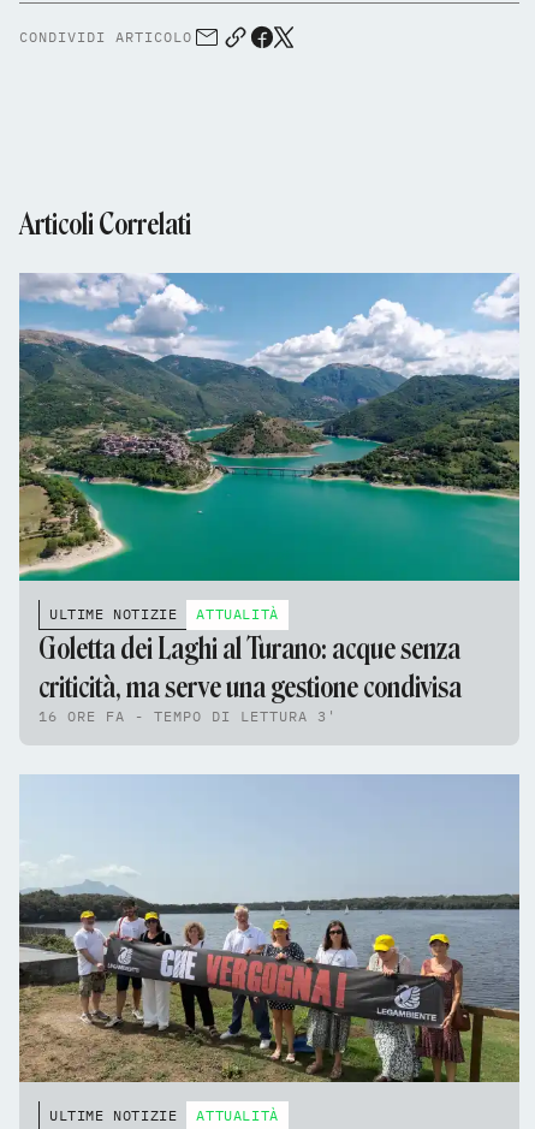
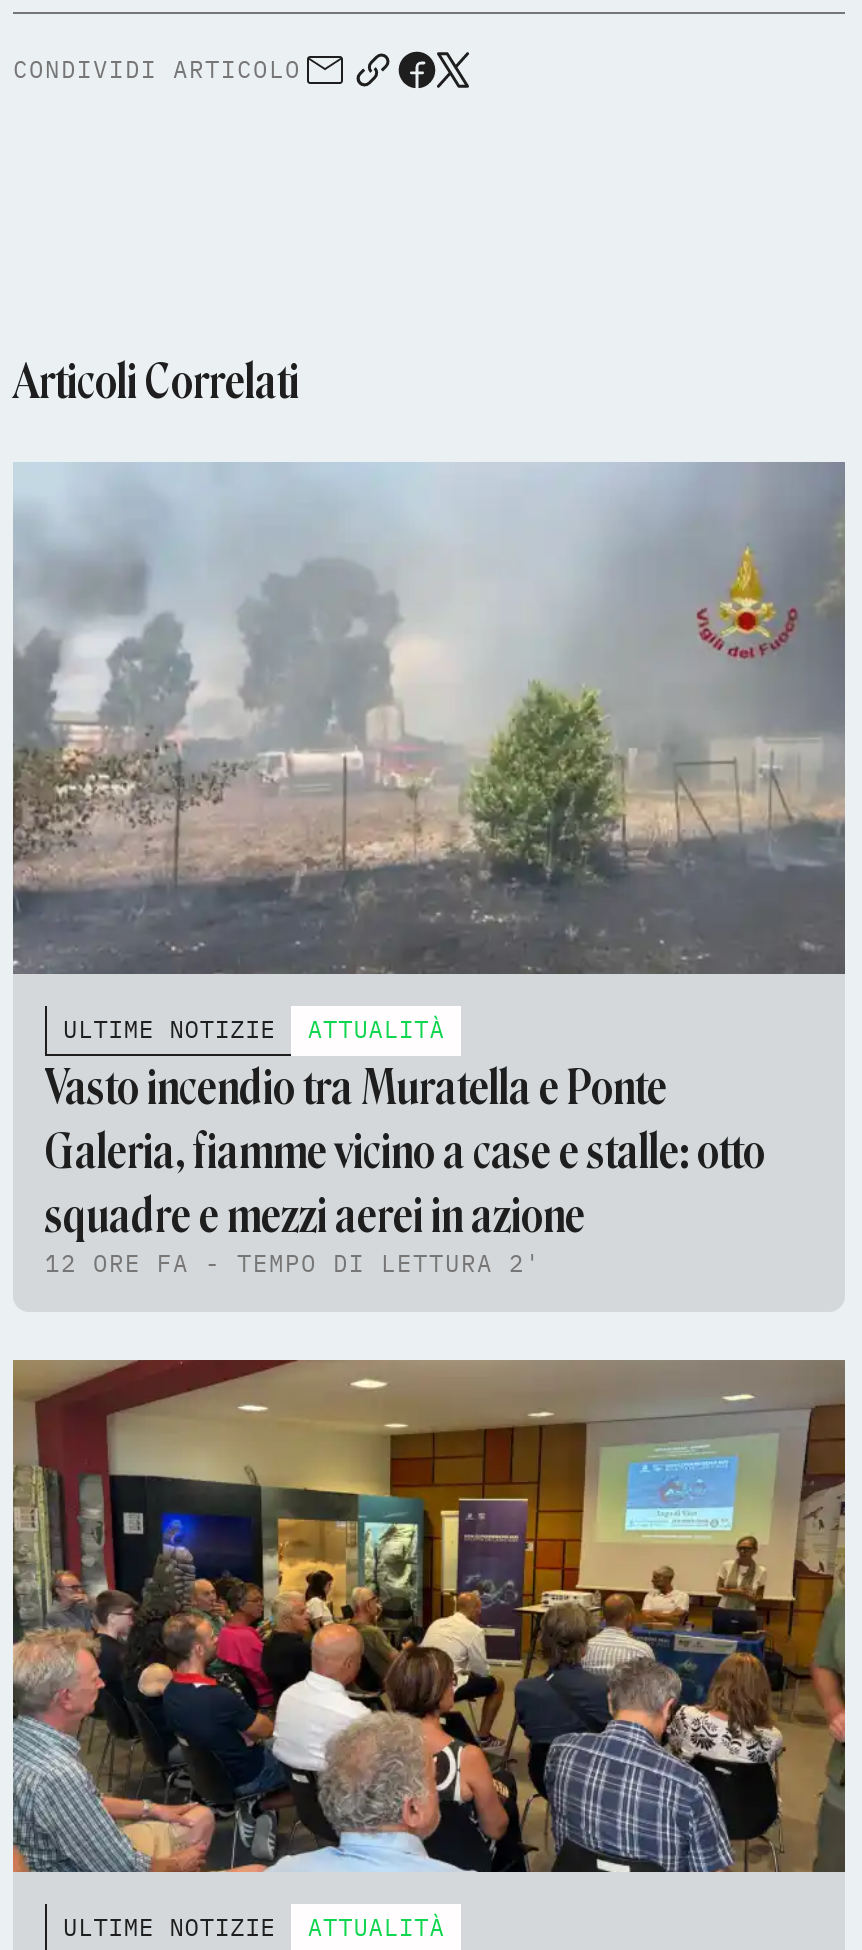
- [image]
+ [image]

- Goletta dei Laghi al Turano: acque senza
- criticità, ma serve una gestione condivisa
- 16 ORE FA - TEMPO DI LETTURA 3'
+ Vasto incendio tra Muratella e Ponte
+ Galeria, fiamme vicino a case e stalle: otto
+ squadre e mezzi aerei in azione
+ 12 ORE FA - TEMPO DI LETTURA 2'

- [image]
+ [image]
